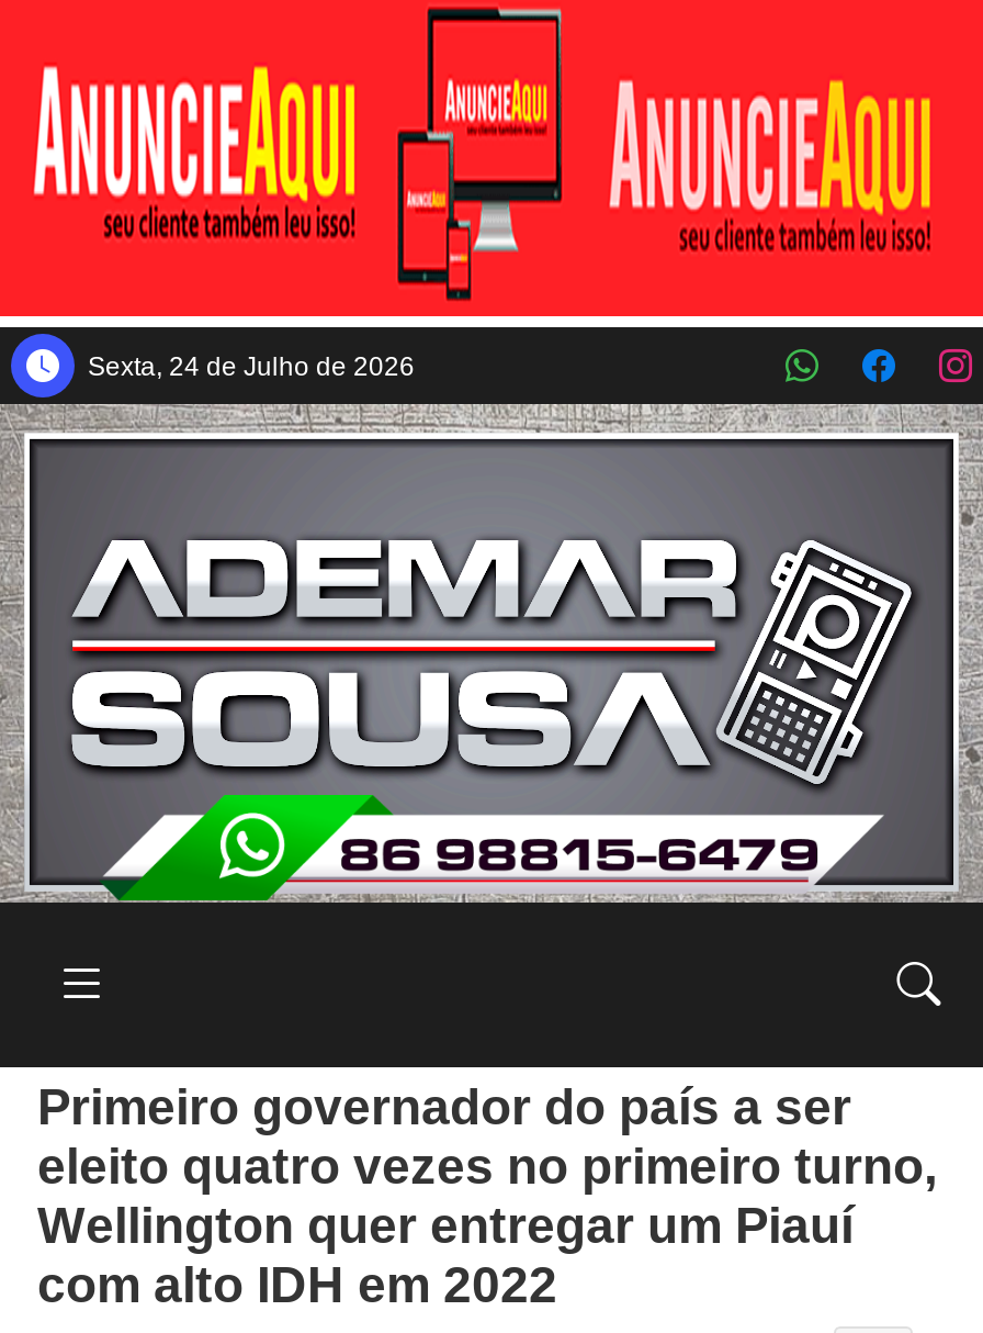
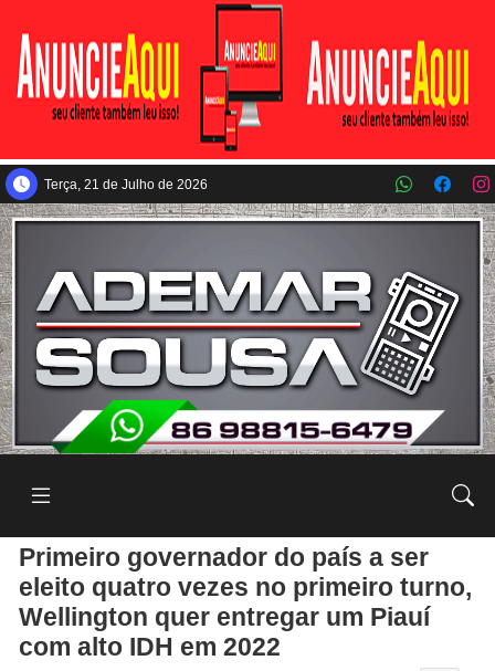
- Sexta, 24 de Julho de 2026
+ Terça, 21 de Julho de 2026
